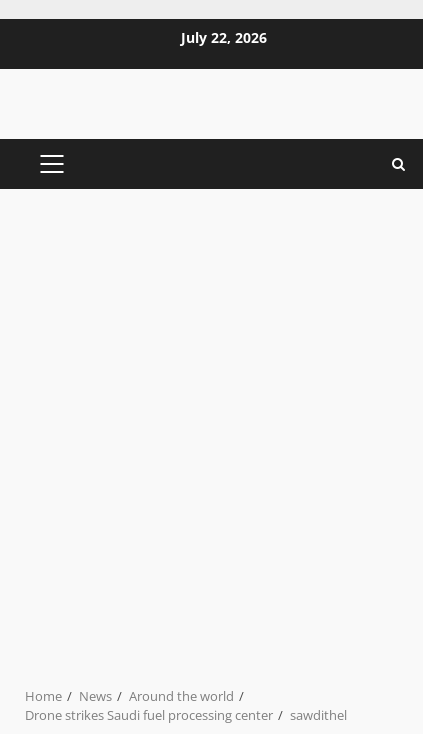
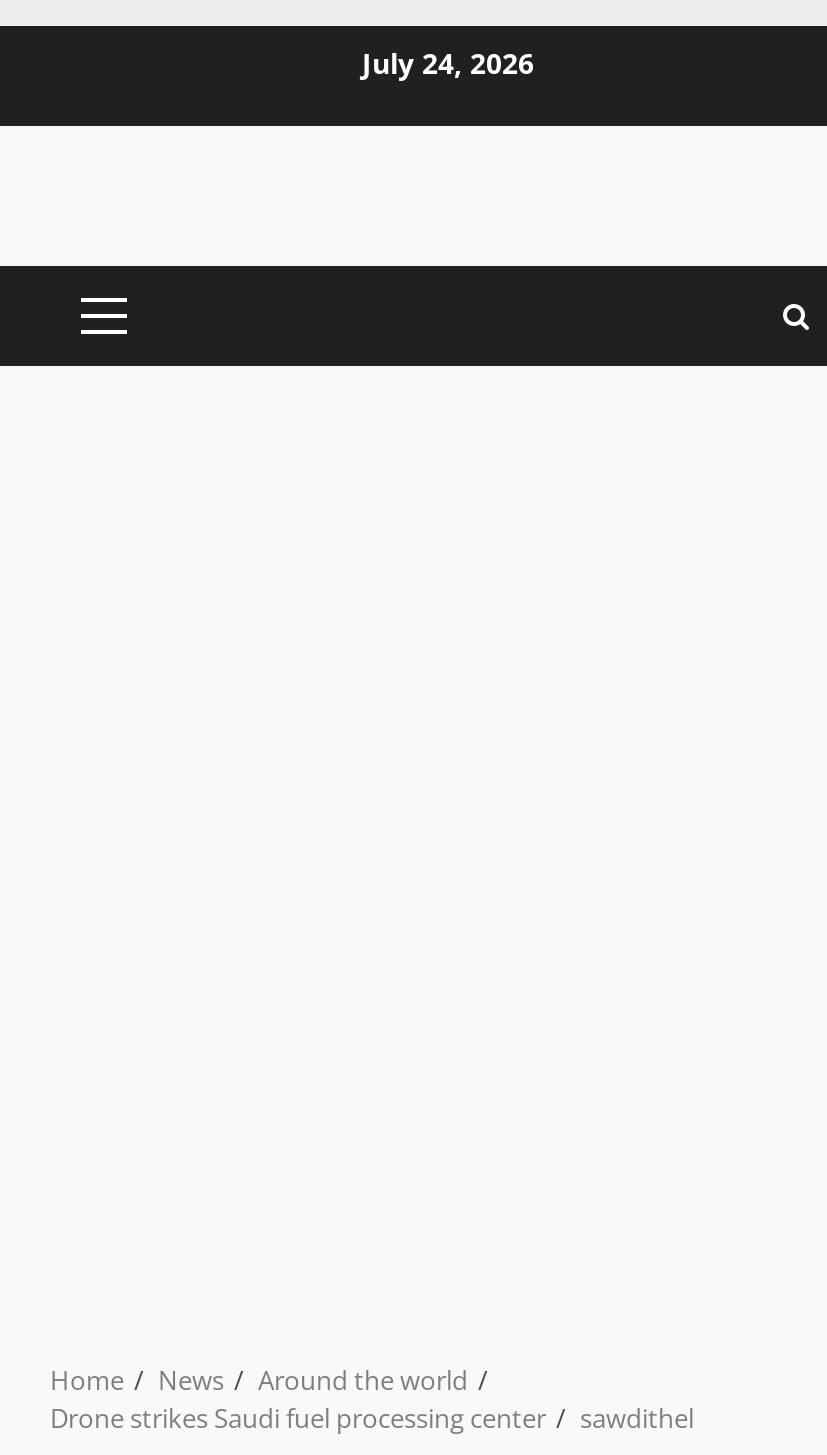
- July 22, 2026
+ July 24, 2026
